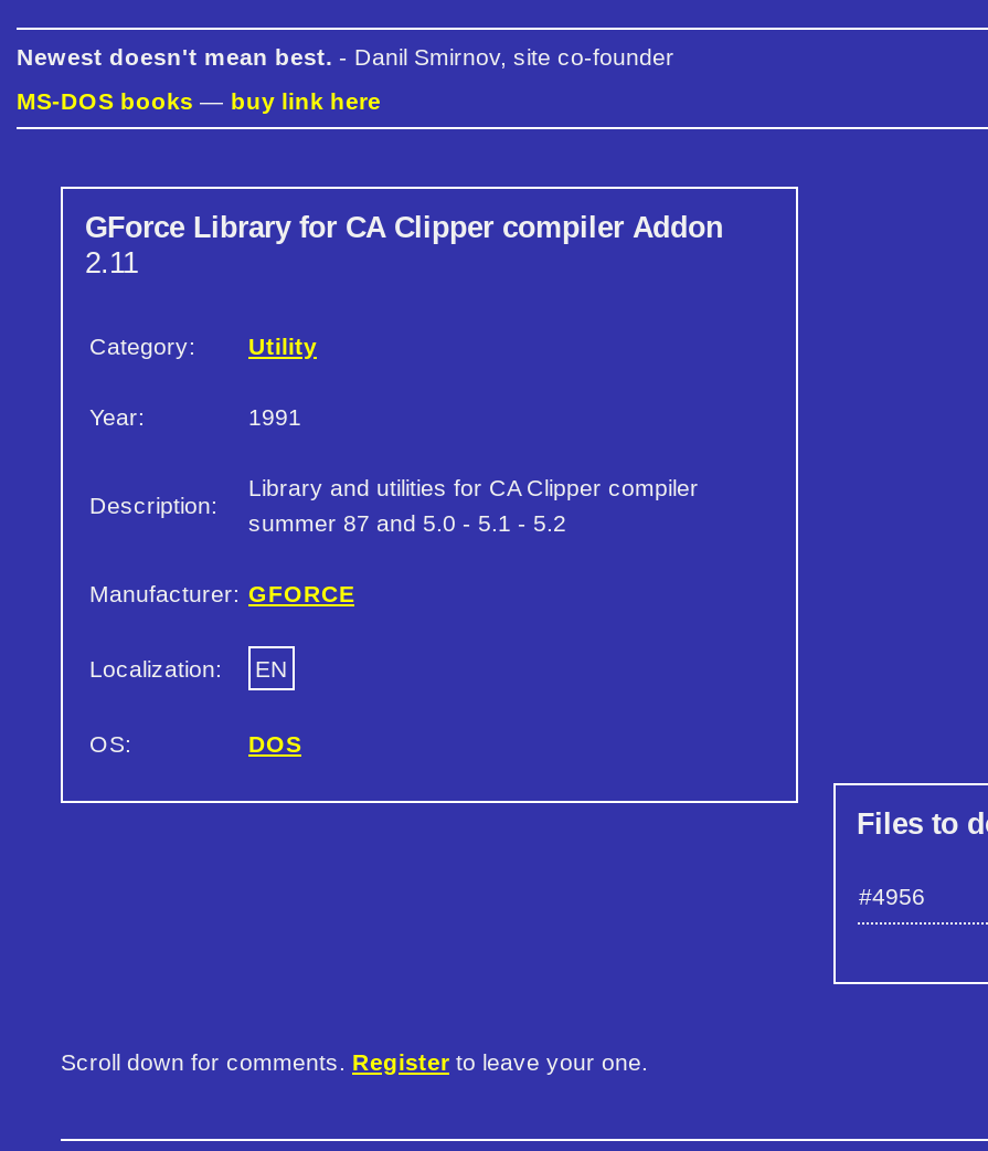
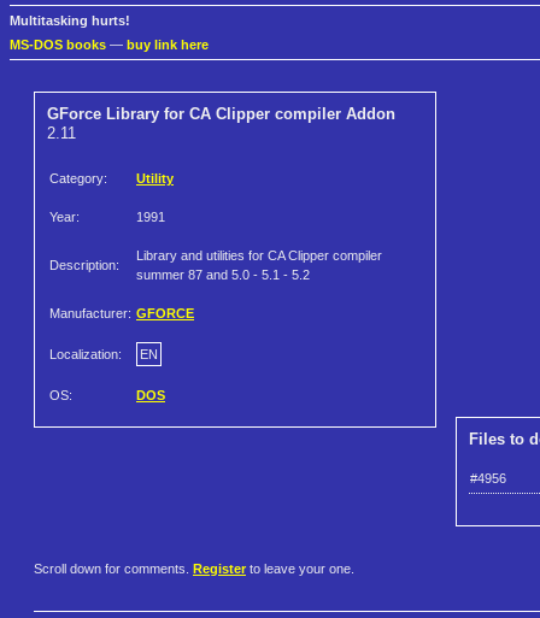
- Newest doesn't mean best. - Danil Smirnov, site co-founder
+ Multitasking hurts!
